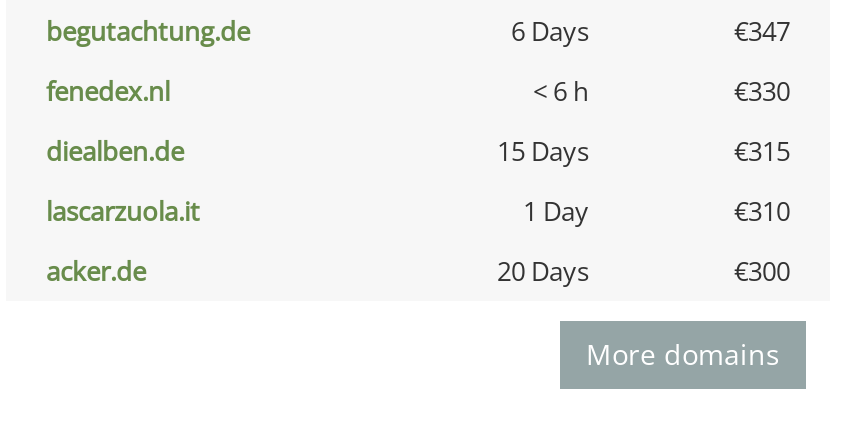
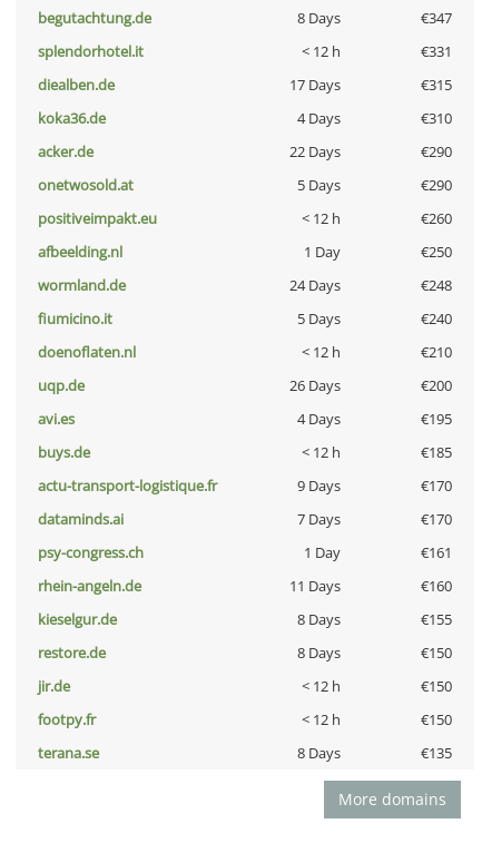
- 6 Days
+ 8 Days

- fenedex.nl
- < 6 h
- €330
+ splendorhotel.it
+ < 12 h
+ €331

- 15 Days
+ 17 Days

- lascarzuola.it
- 1 Day
+ koka36.de
+ 4 Days

- 20 Days
- €300
+ 22 Days
+ €290
+ onetwosold.at
+ 5 Days
+ €290
+ positiveimpakt.eu
+ < 12 h
+ €260
+ afbeelding.nl
+ 1 Day
+ €250
+ wormland.de
+ 24 Days
+ €248
+ fiumicino.it
+ 5 Days
+ €240
+ doenoflaten.nl
+ < 12 h
+ €210
+ uqp.de
+ 26 Days
+ €200
+ avi.es
+ 4 Days
+ €195
+ buys.de
+ < 12 h
+ €185
+ actu-transport-logistique.fr
+ 9 Days
+ €170
+ dataminds.ai
+ 7 Days
+ €170
+ psy-congress.ch
+ 1 Day
+ €161
+ rhein-angeln.de
+ 11 Days
+ €160
+ kieselgur.de
+ 8 Days
+ €155
+ restore.de
+ 8 Days
+ €150
+ jir.de
+ < 12 h
+ €150
+ footpy.fr
+ < 12 h
+ €150
+ terana.se
+ 8 Days
+ €135
